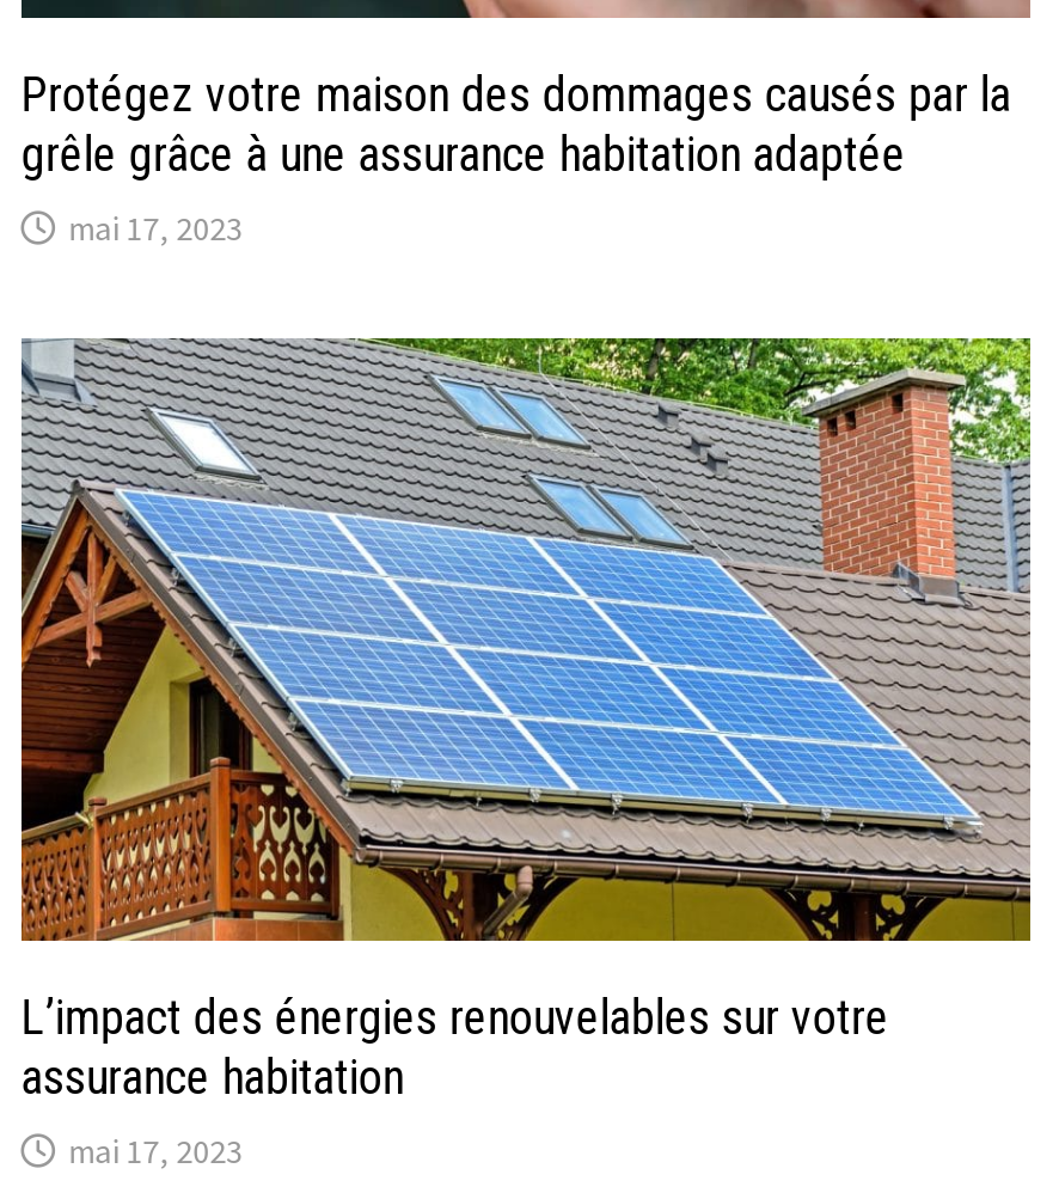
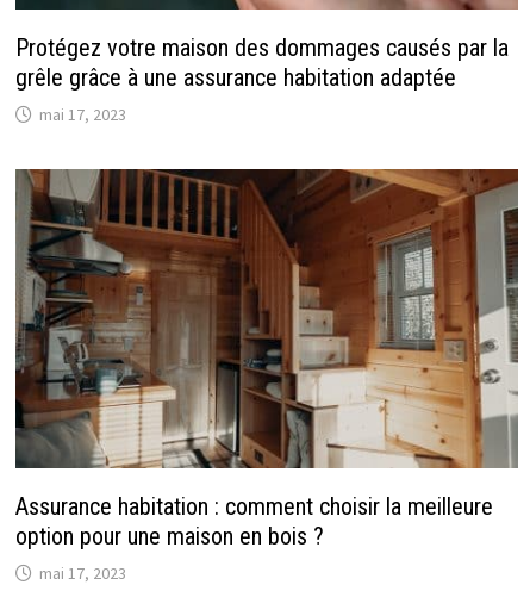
- [image]
- L’impact des énergies renouvelables sur votre
- assurance habitation
+ [image]
+ Assurance habitation : comment choisir la meilleure
+ option pour une maison en bois ?
